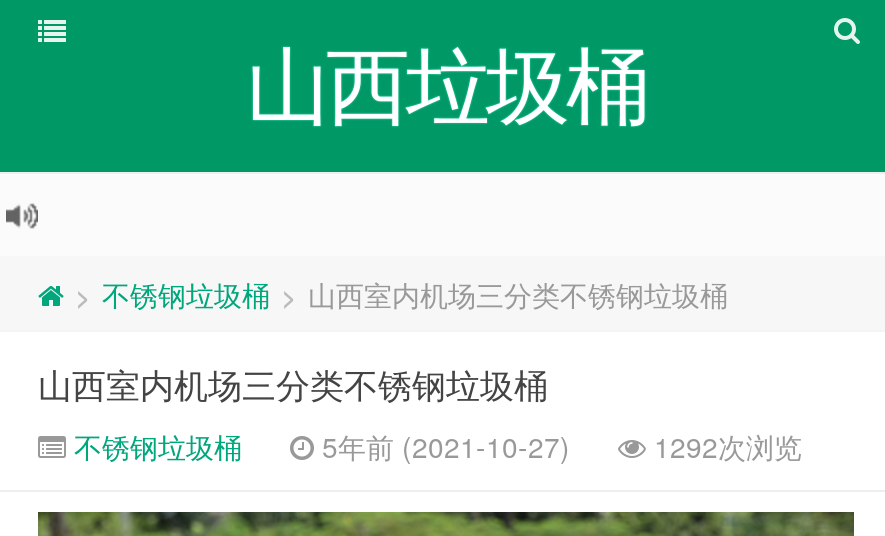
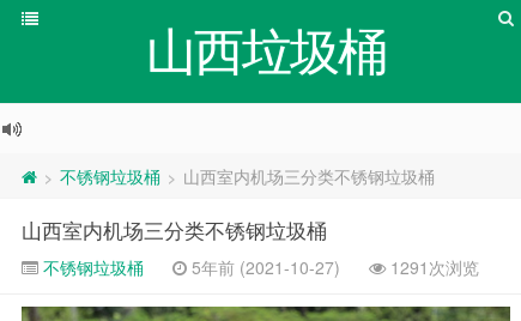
- 不锈钢垃圾桶 5年前 (2021-10-27) 1292次浏览
+ 不锈钢垃圾桶 5年前 (2021-10-27) 1291次浏览
